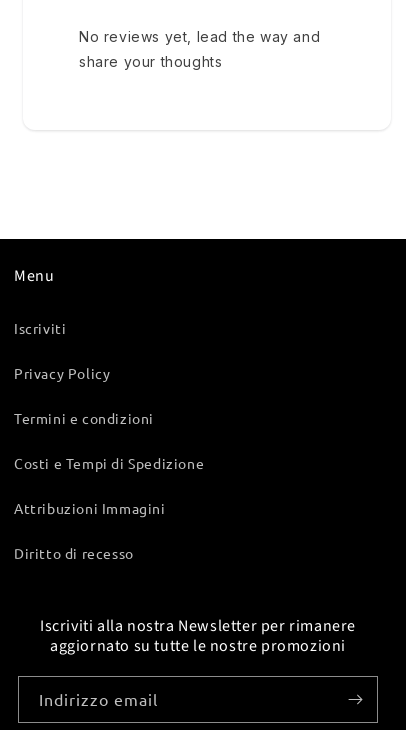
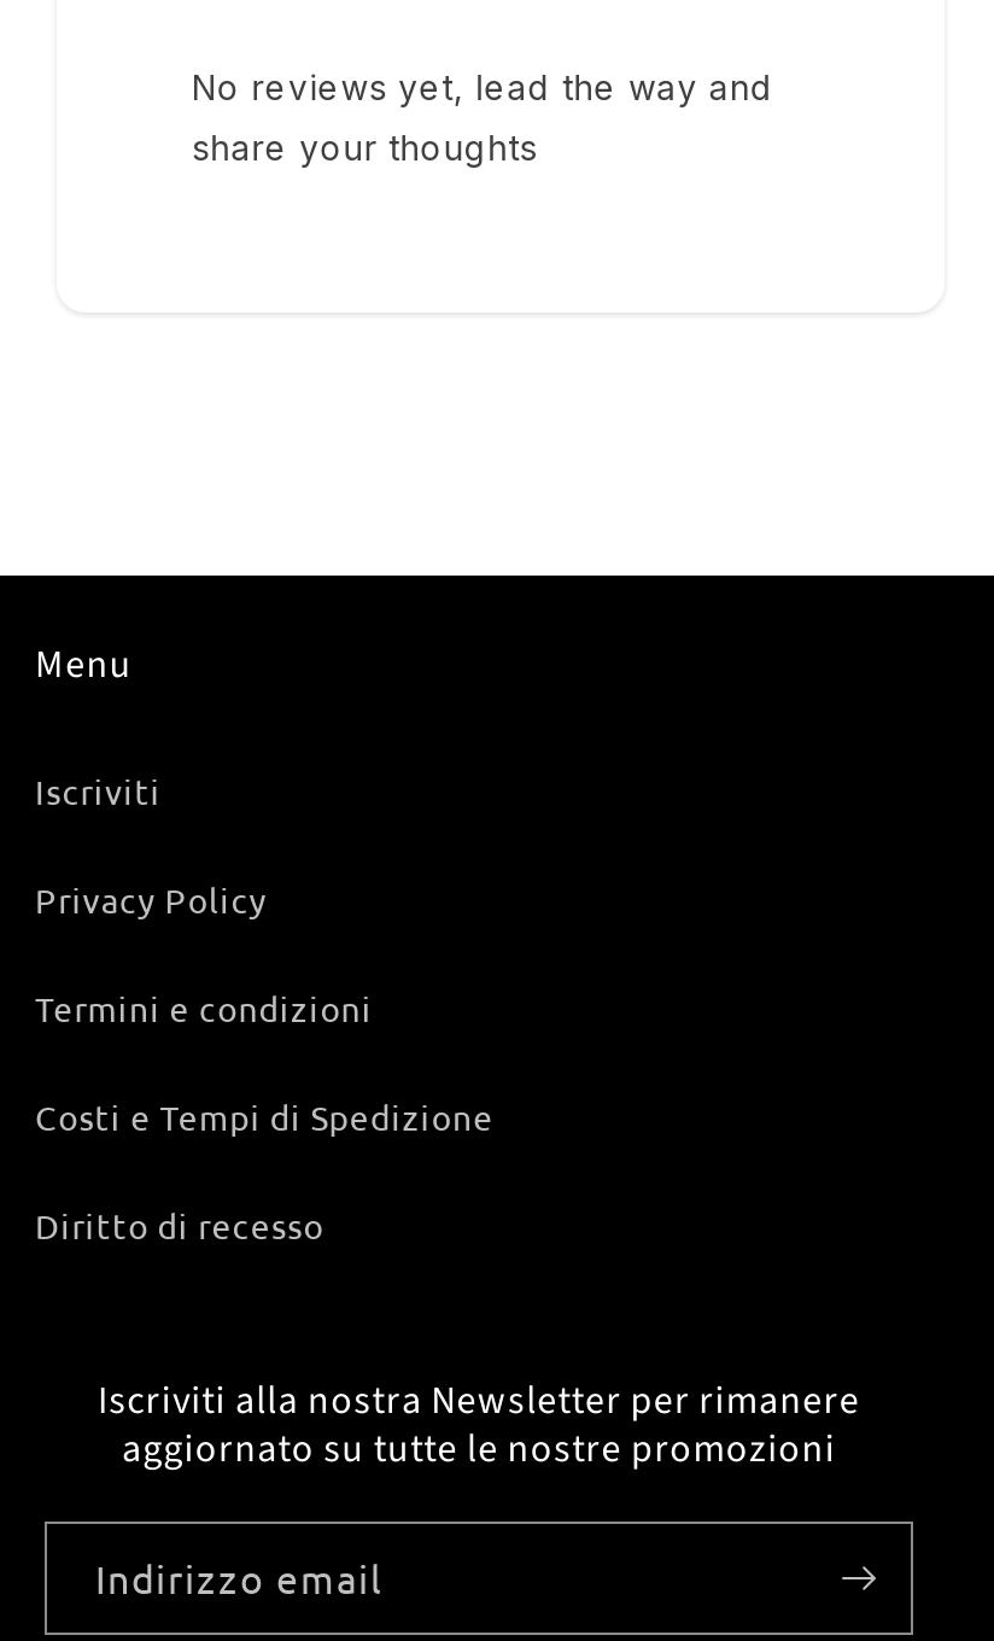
- Attribuzioni Immagini
